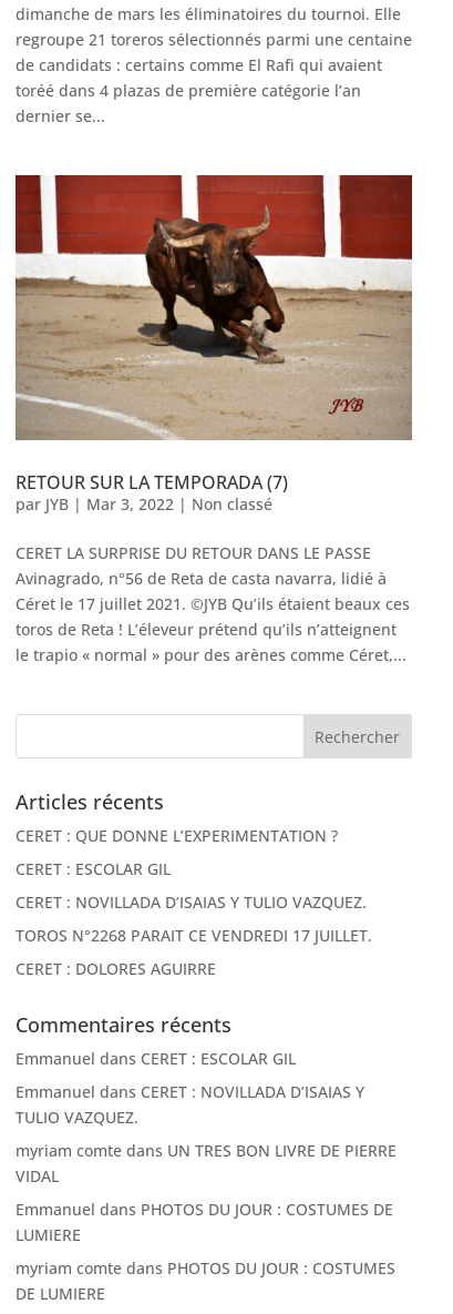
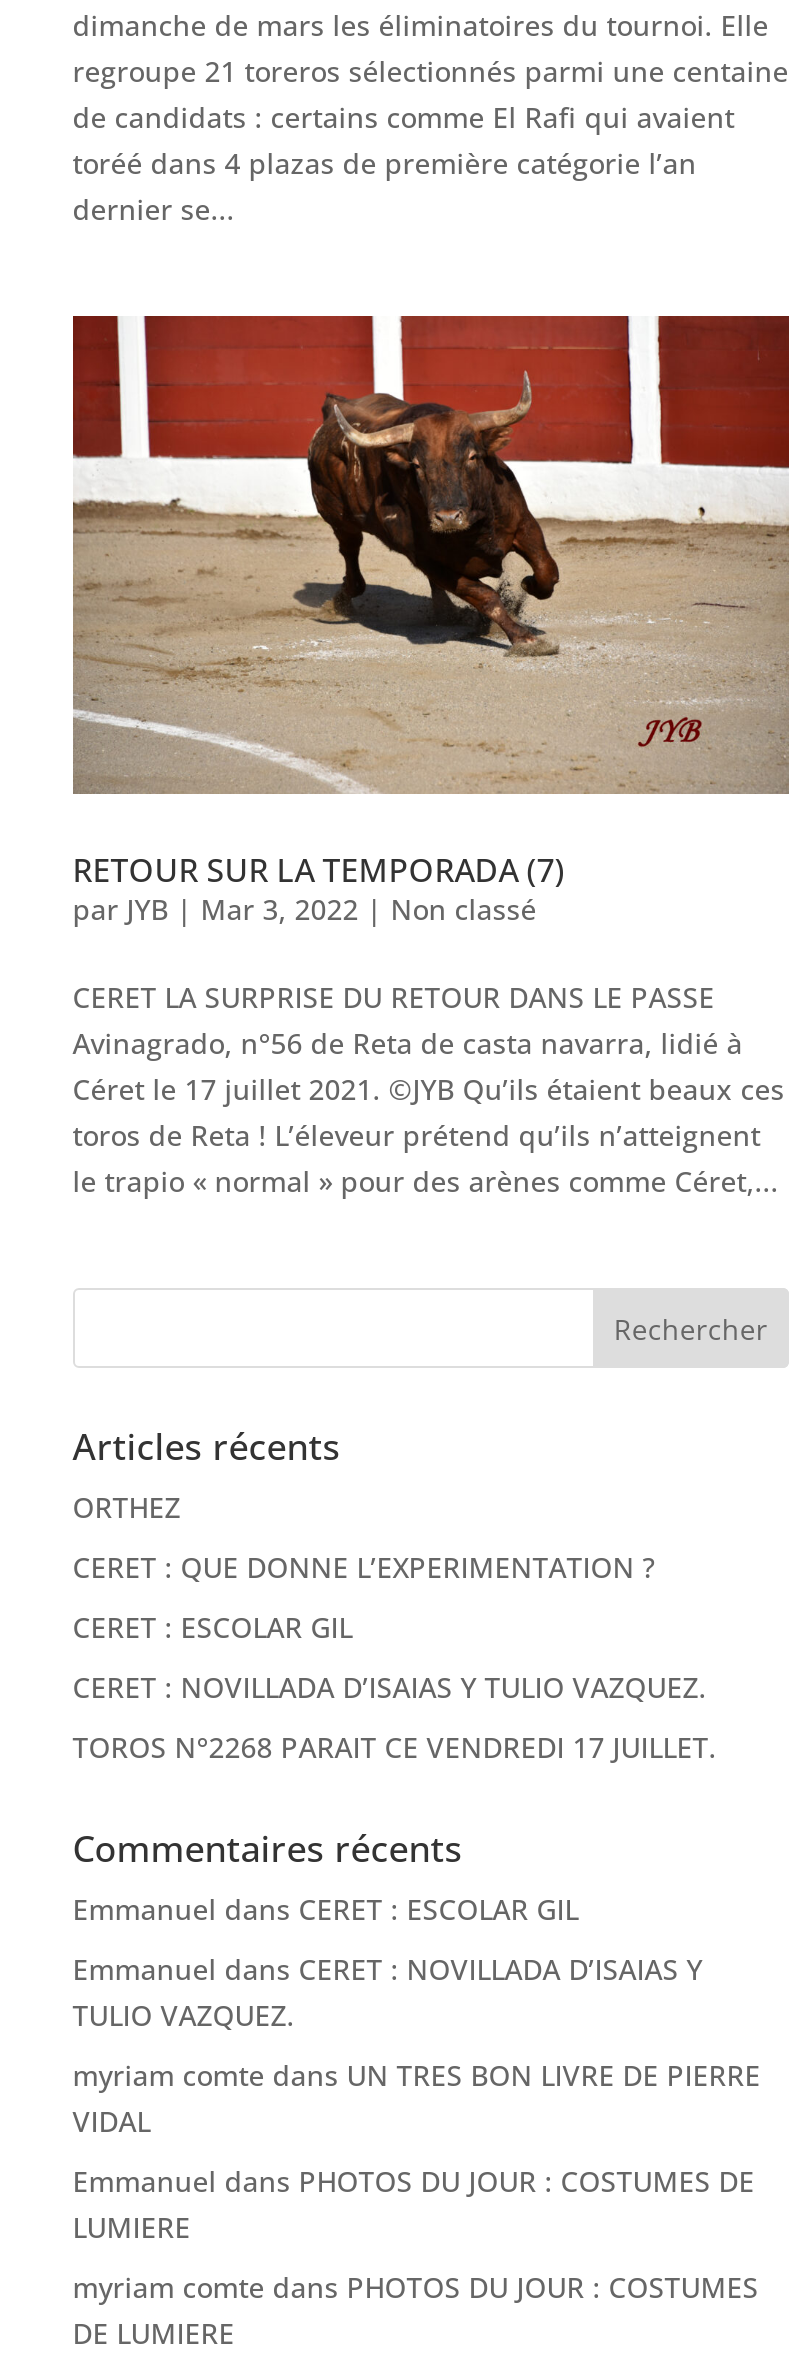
+ ORTHEZ

moved down: CERET : QUE DONNE L’EXPERIMENTATION ? | CERET : ESCOLAR GIL | CERET : NOVILLADA D’ISAIAS Y TULIO VAZQUEZ. | TOROS N°2268 PARAIT CE VENDREDI 17 JUILLET.

- CERET : DOLORES AGUIRRE
